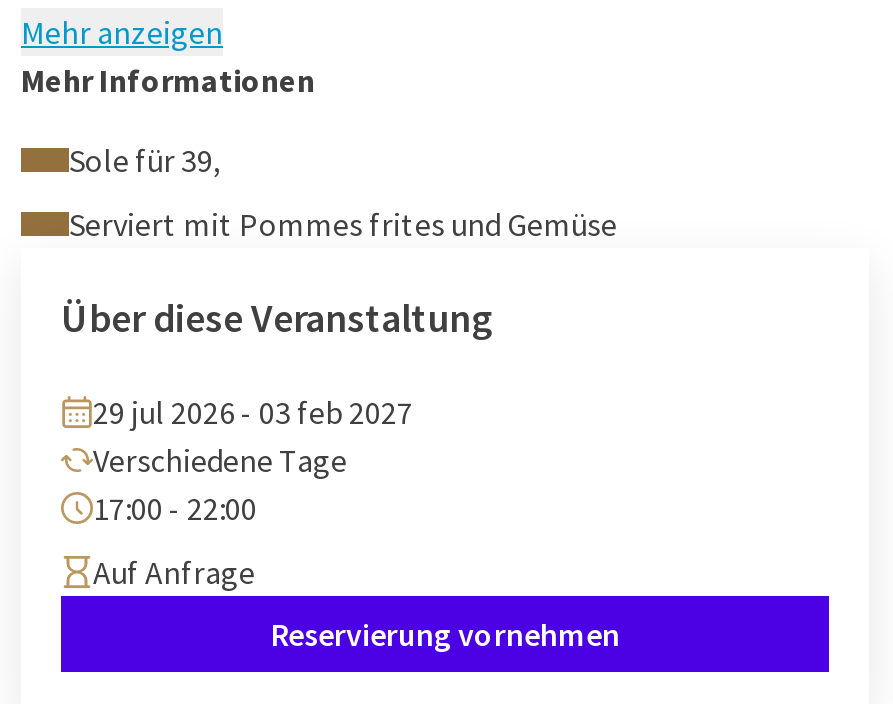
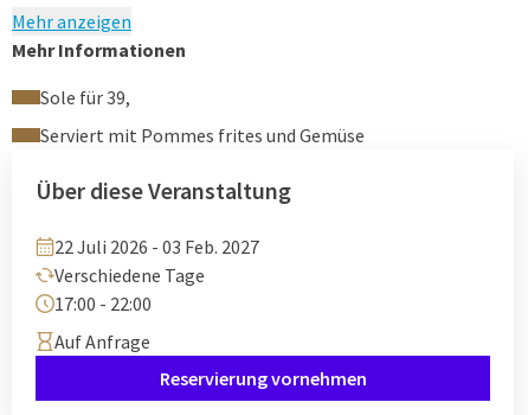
- 29 jul 2026 - 03 feb 2027
+ 22 Juli 2026 - 03 Feb. 2027
